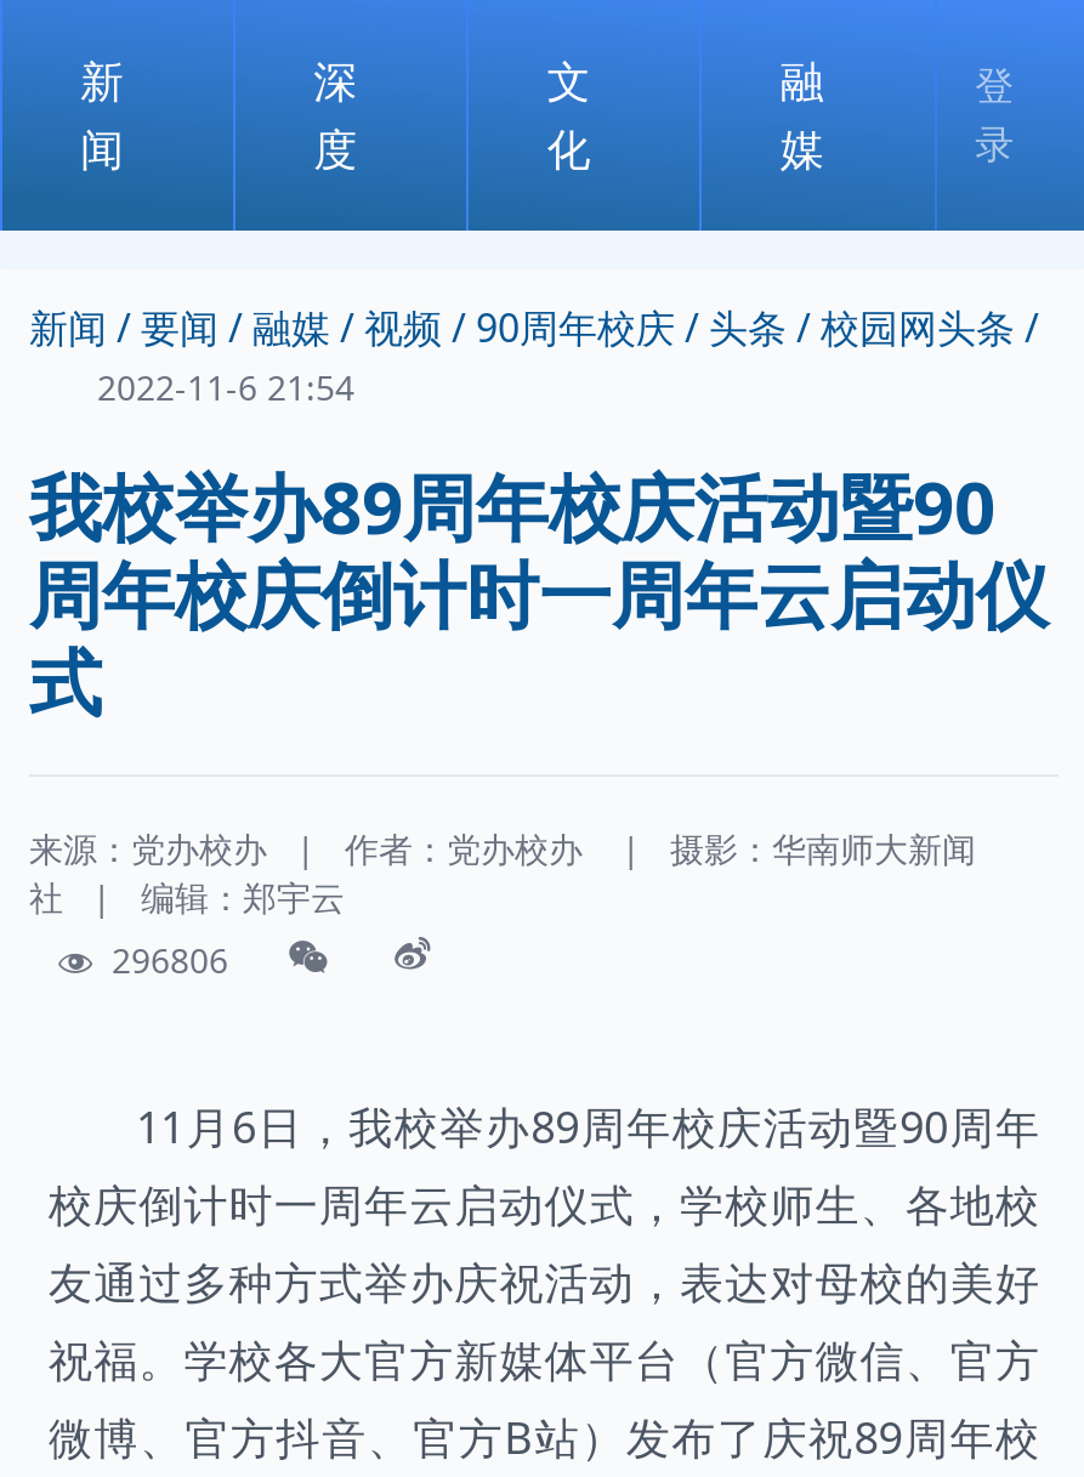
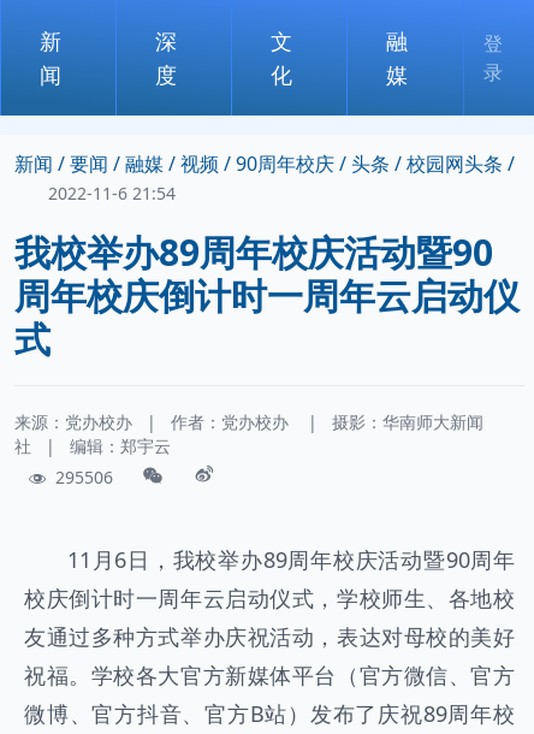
- 296806
+ 295506
